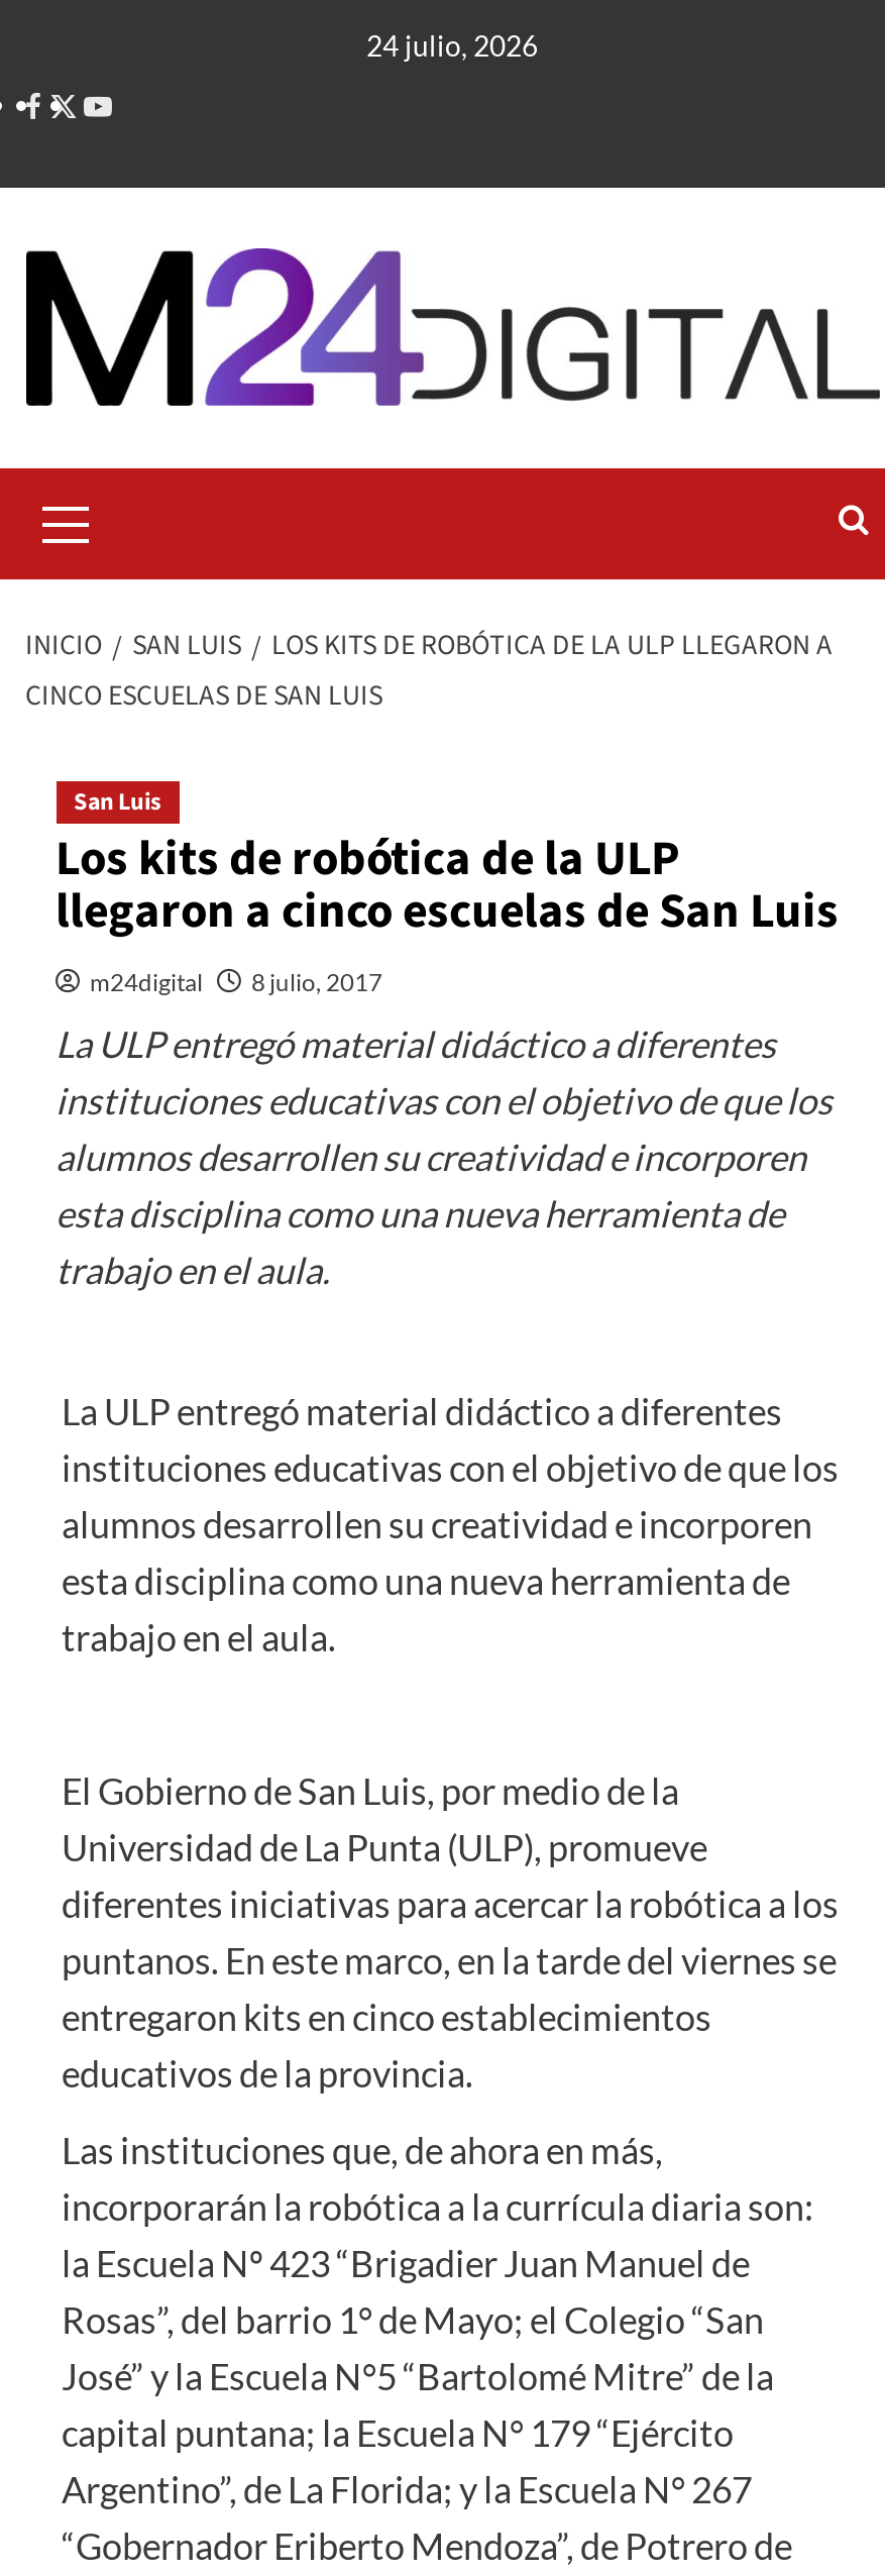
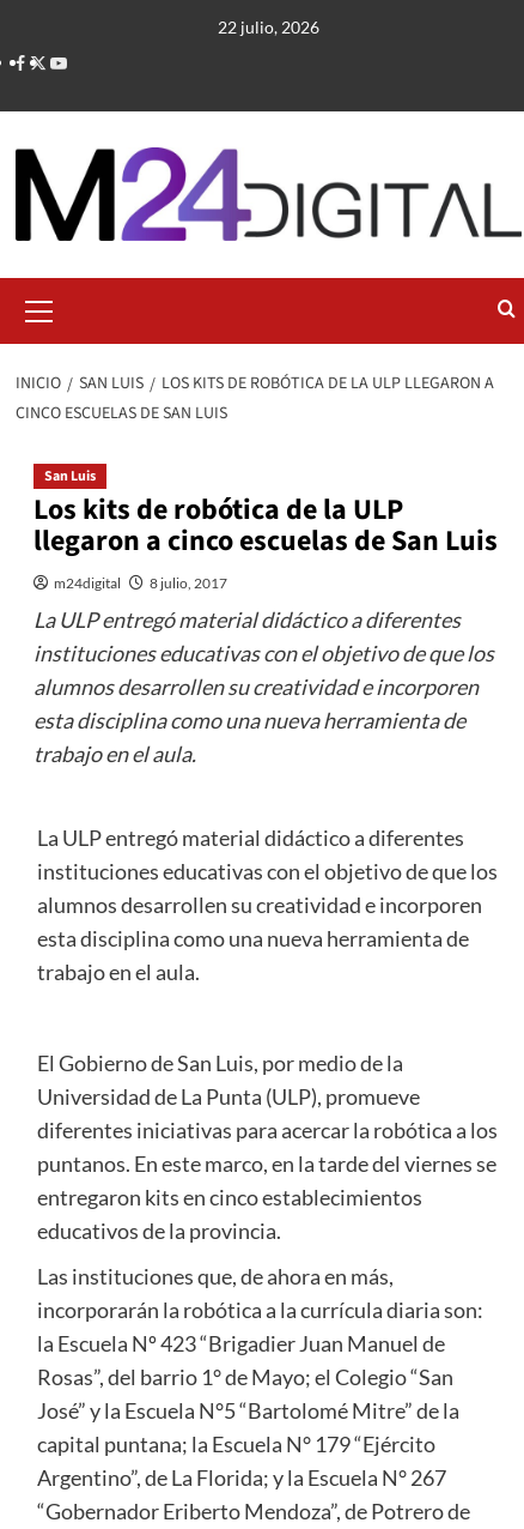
- 24 julio, 2026
+ 22 julio, 2026
